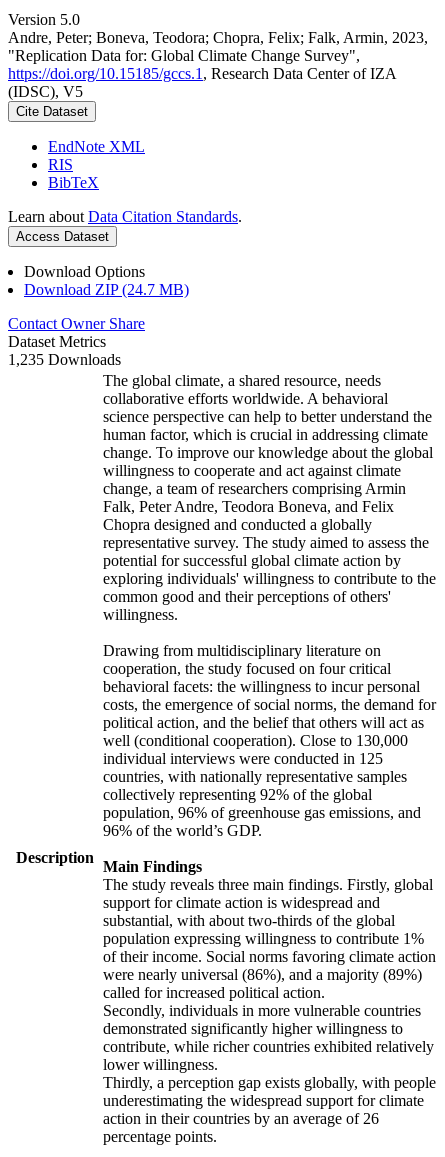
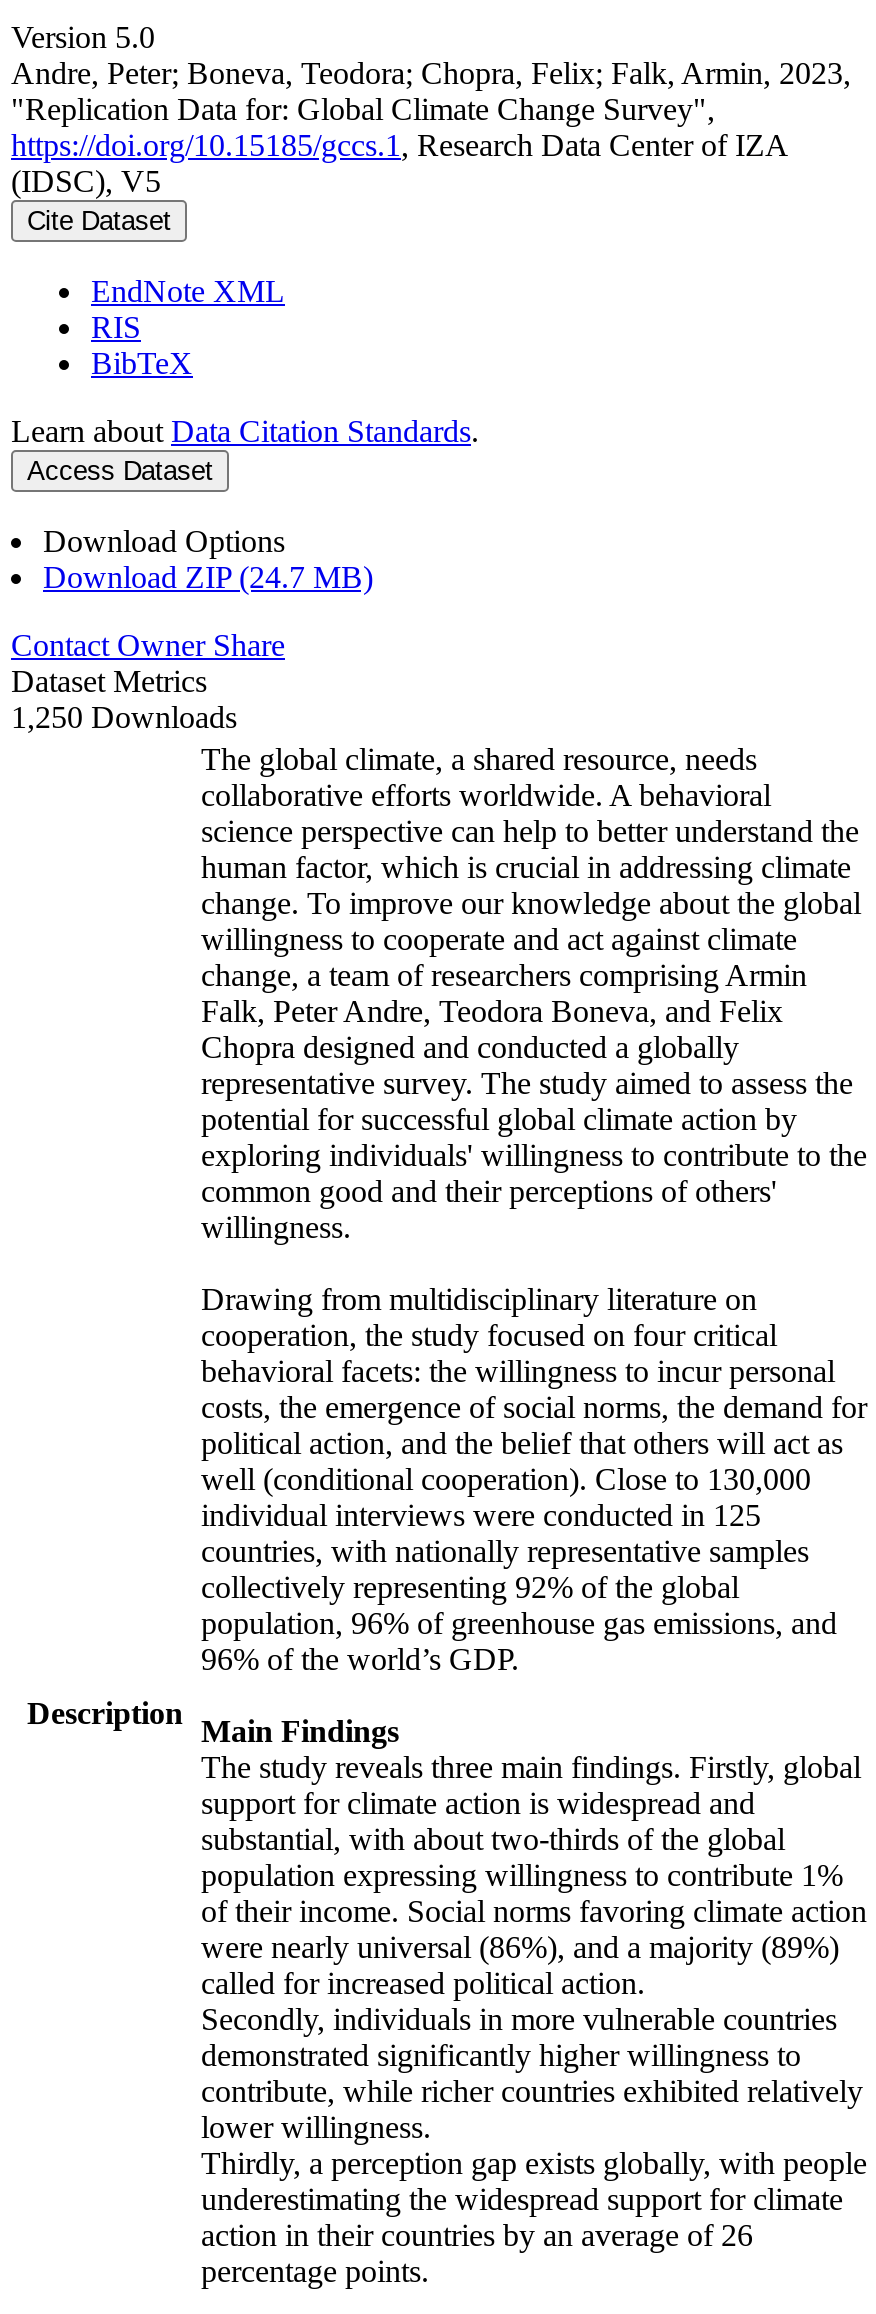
- 1,235 Downloads
+ 1,250 Downloads
